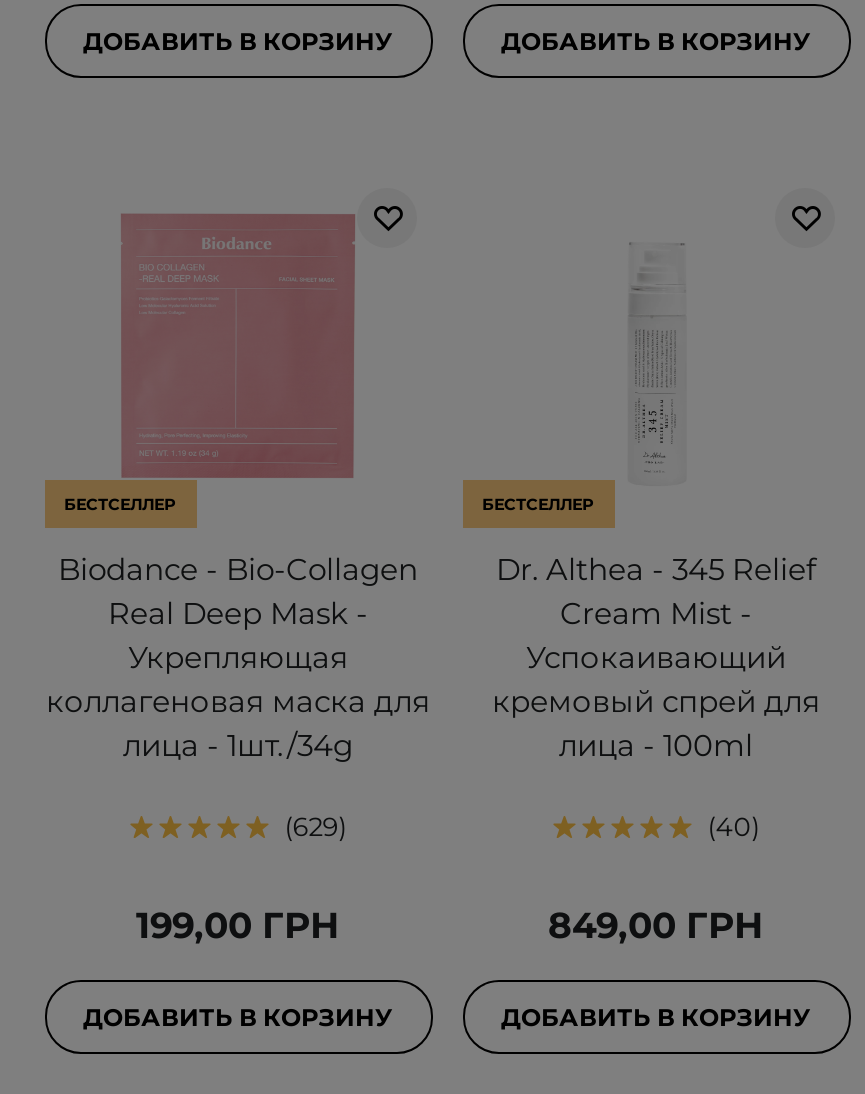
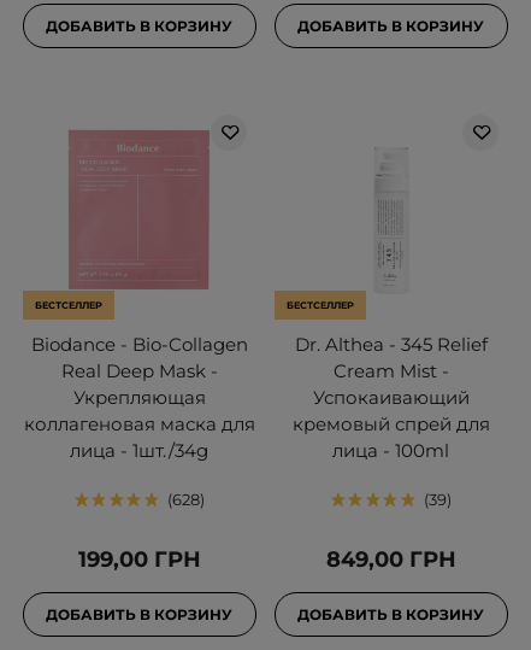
- 629
+ 628

- 40
+ 39
